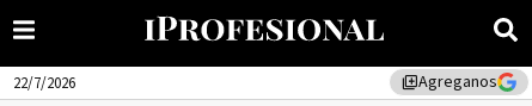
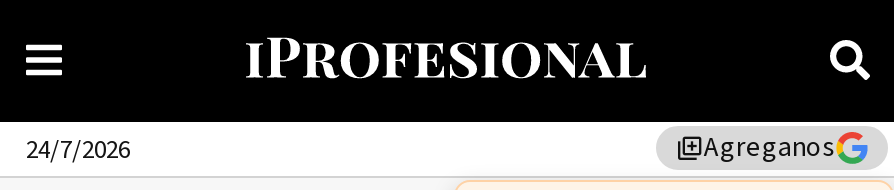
- 22/7/2026
+ 24/7/2026
